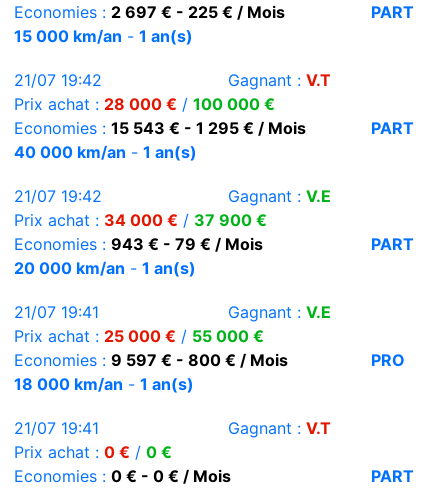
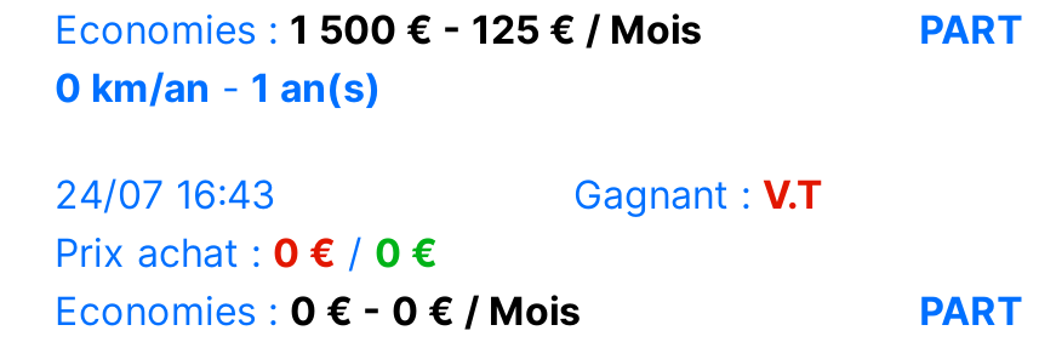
- Economies : 2 697 € - 225 € / Mois
+ Economies : 1 500 € - 125 € / Mois

- 15 000 km/an - 1 an(s)
- 21/07 19:42
- Gagnant : V.T
- Prix achat : 28 000 €/ 100 000 €
- Economies : 15 543 € - 1 295 € / Mois
- PART
- 40 000 km/an - 1 an(s)
- 21/07 19:42
- Gagnant : V.E
- Prix achat : 34 000 €/ 37 900 €
- Economies : 943 € - 79 € / Mois
- PART
- 20 000 km/an - 1 an(s)
- 21/07 19:41
- Gagnant : V.E
- Prix achat : 25 000 €/ 55 000 €
- Economies : 9 597 € - 800 € / Mois
- PRO
- 18 000 km/an - 1 an(s)
- 21/07 19:41
+ 0 km/an - 1 an(s)
+ 24/07 16:43
